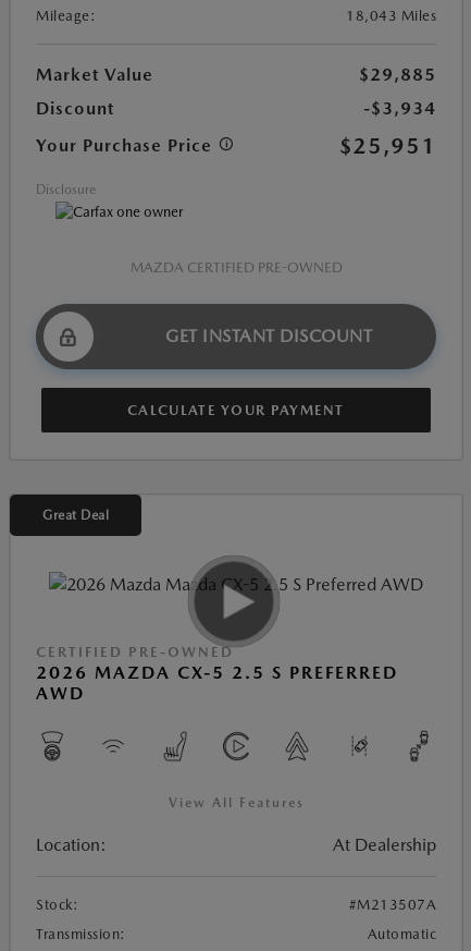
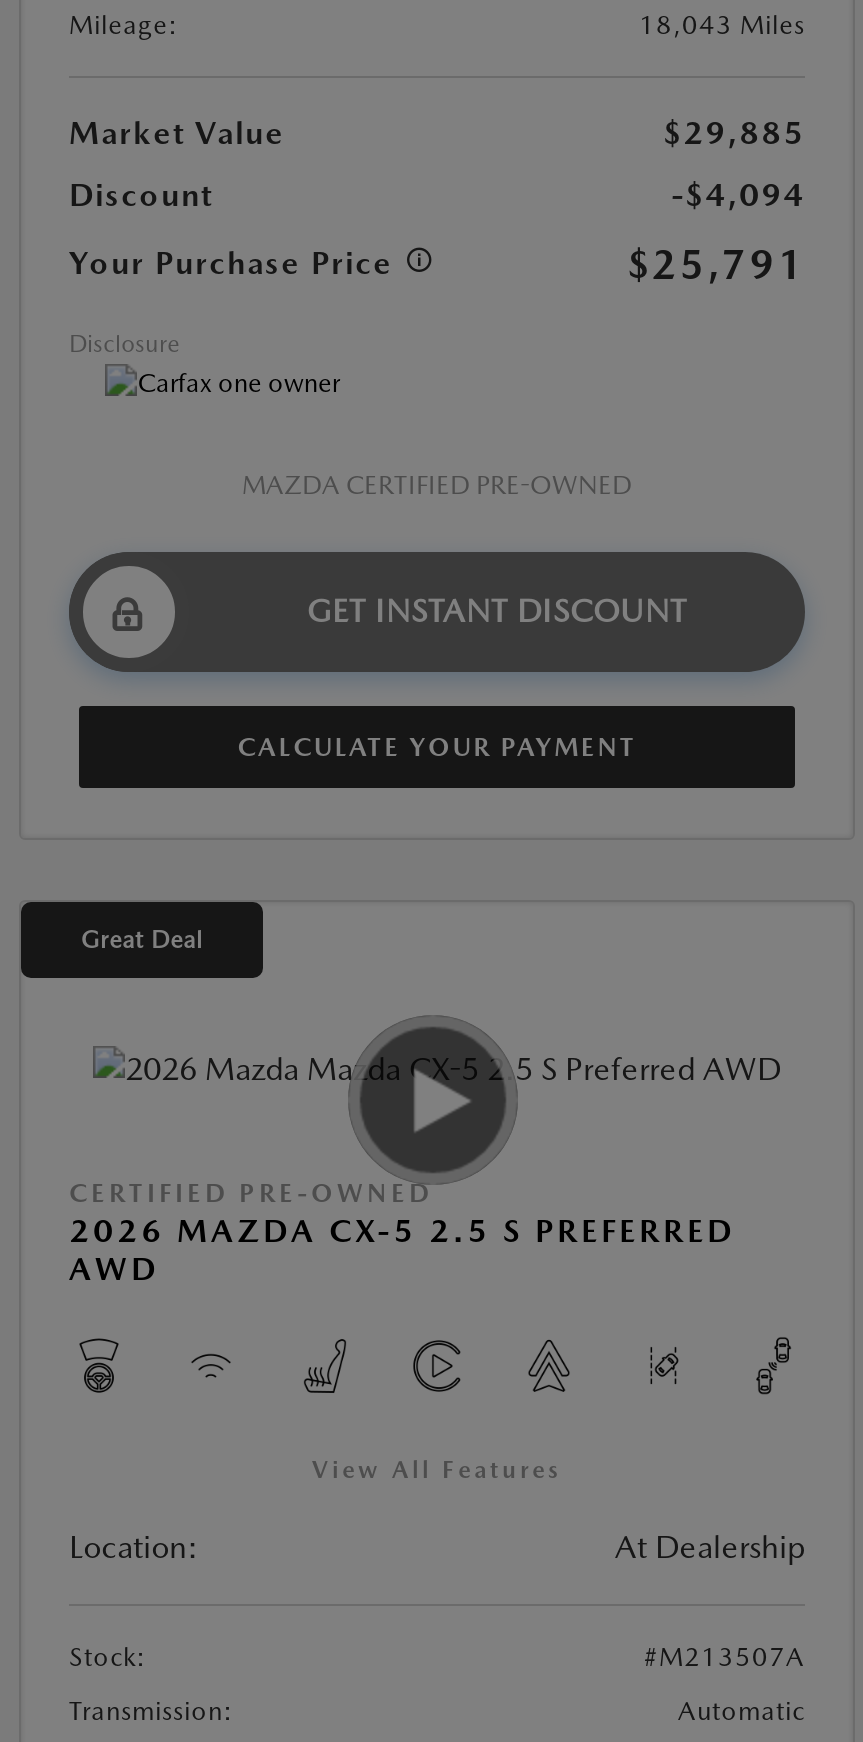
- -$3,934
+ -$4,094

- $25,951
+ $25,791
